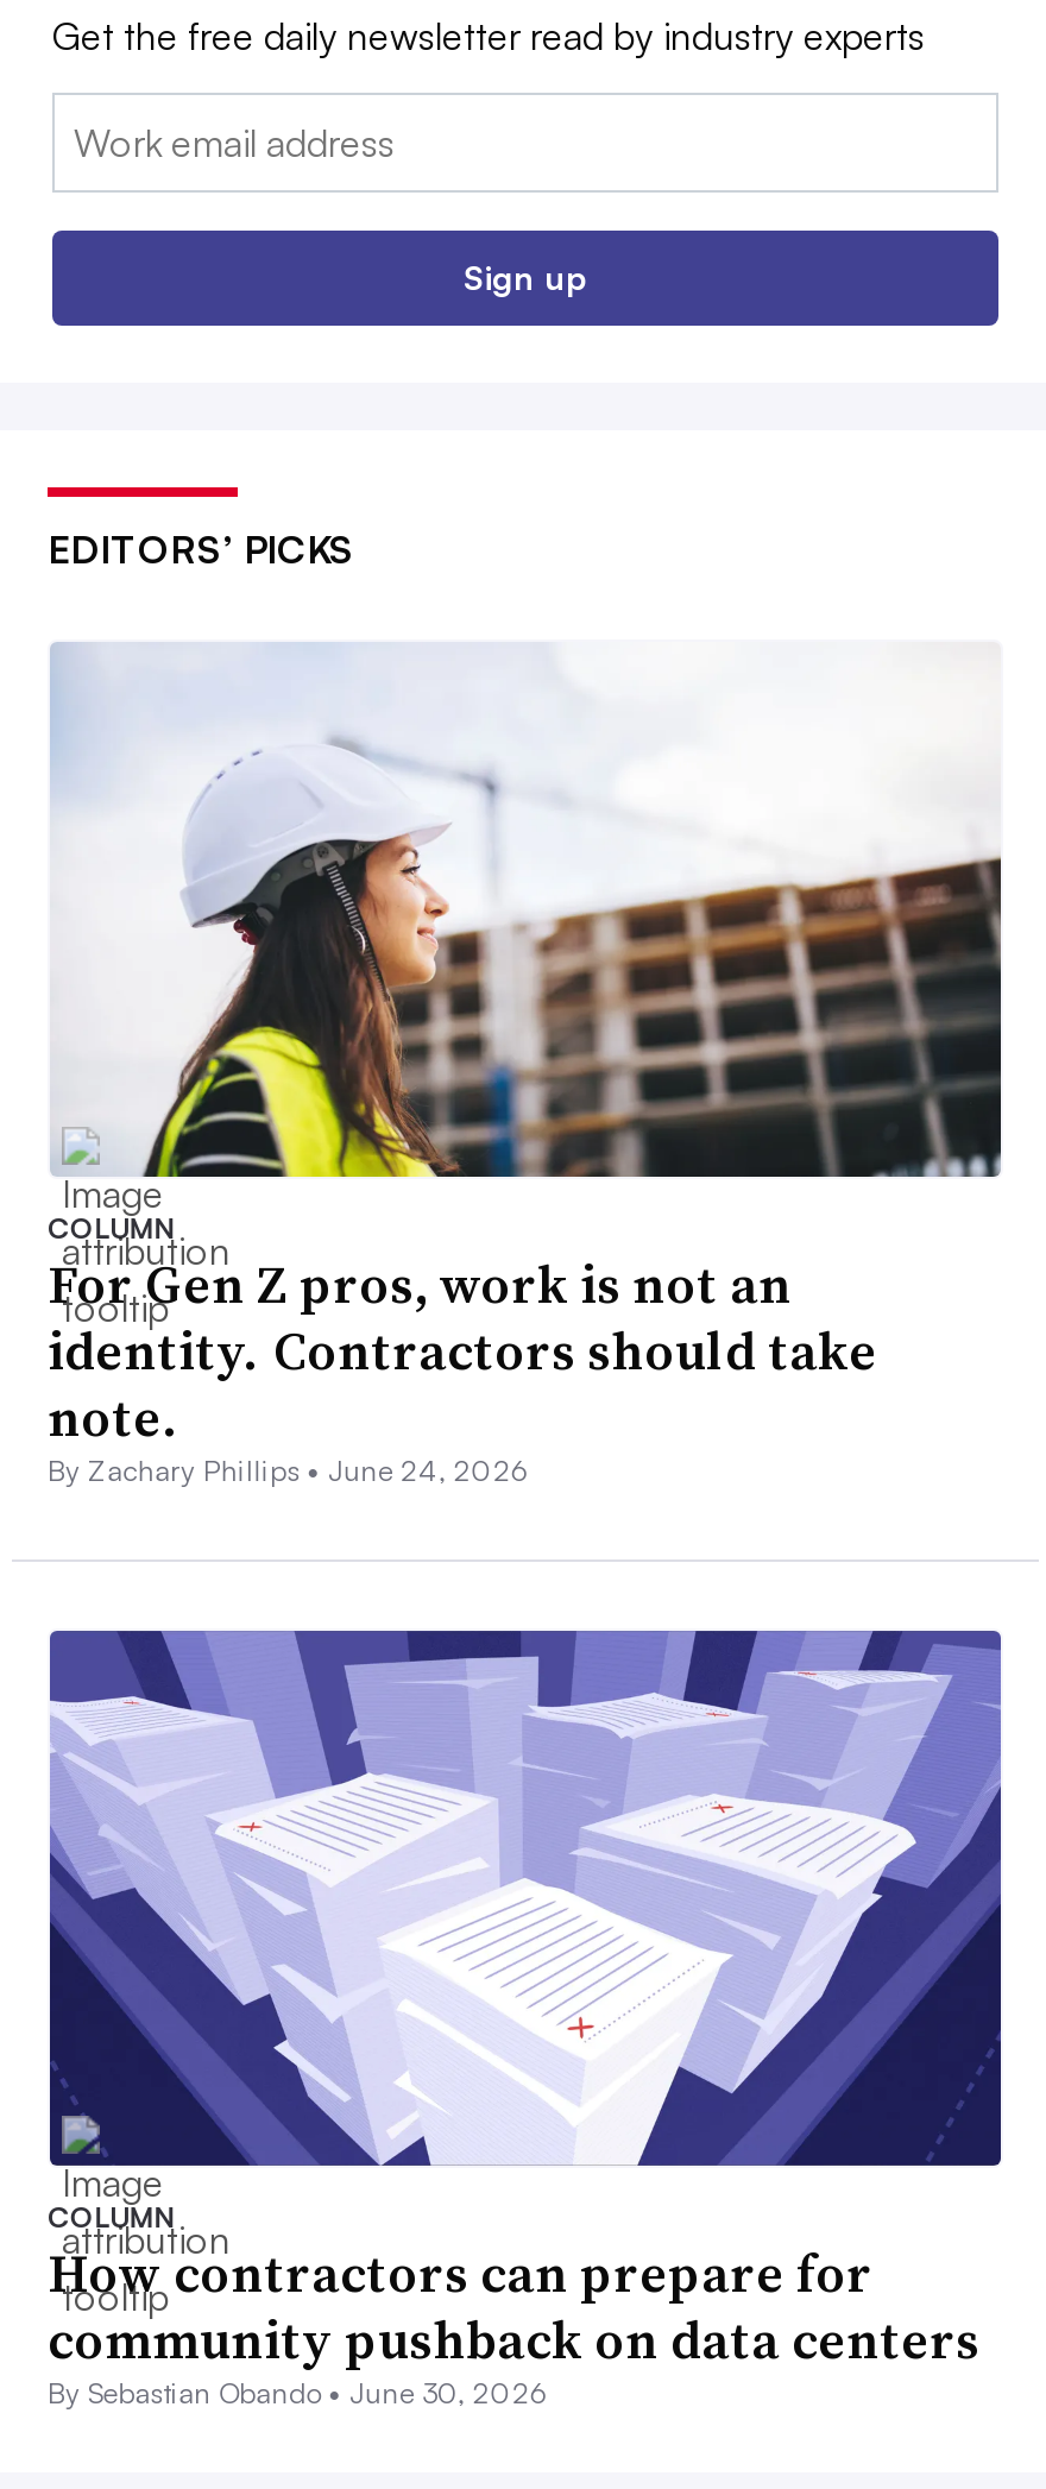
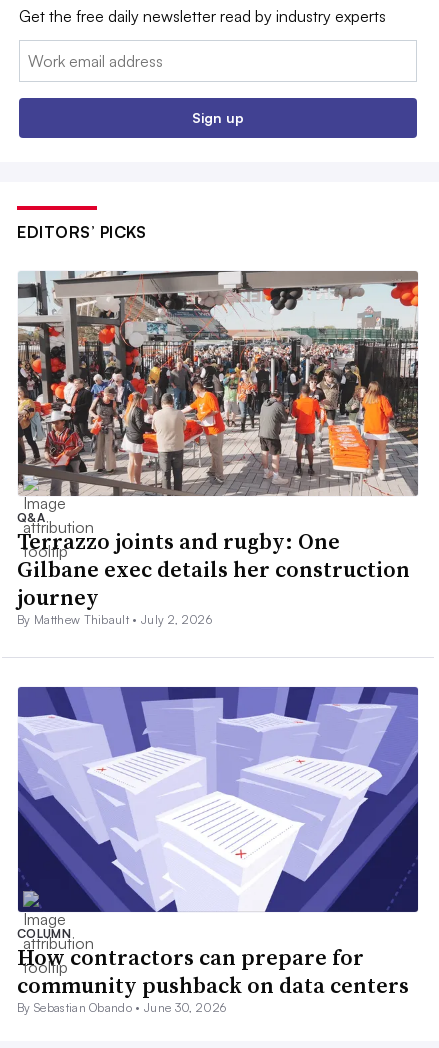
- [image]
- COLUMN
- For Gen Z pros, work is not an
- identity. Contractors should take
- note.
- By Zachary Phillips • June 24, 2026
+ [image]
+ Q&A
+ Terrazzo joints and rugby: One
+ Gilbane exec details her construction
+ journey
+ By Matthew Thibault • July 2, 2026
